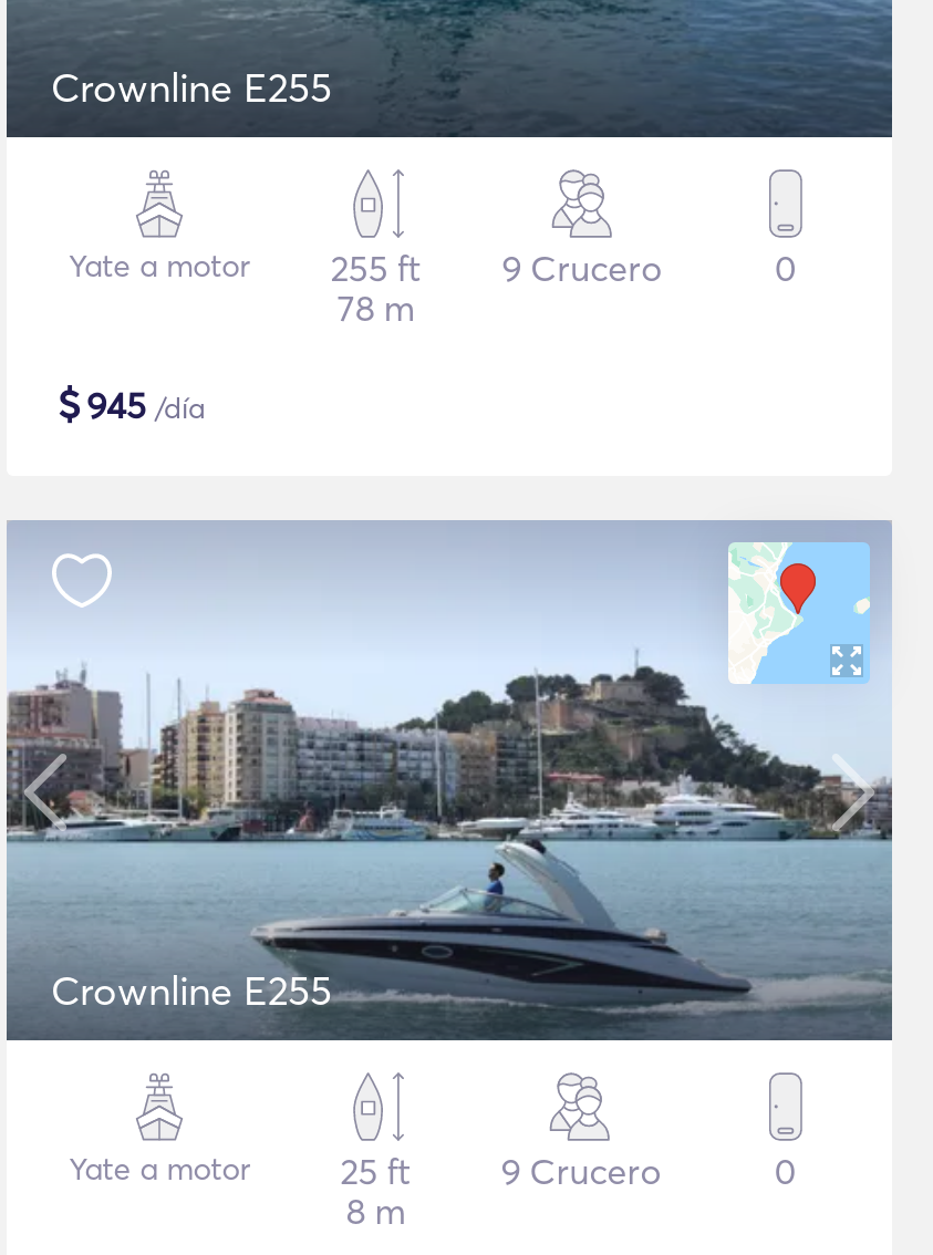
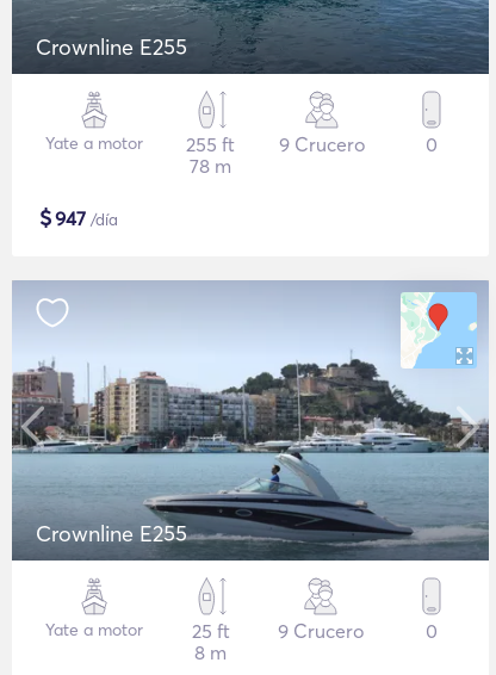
- $945 /día
+ $947 /día
